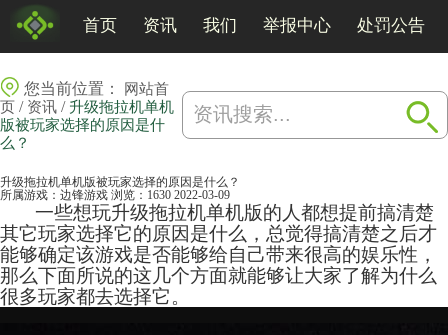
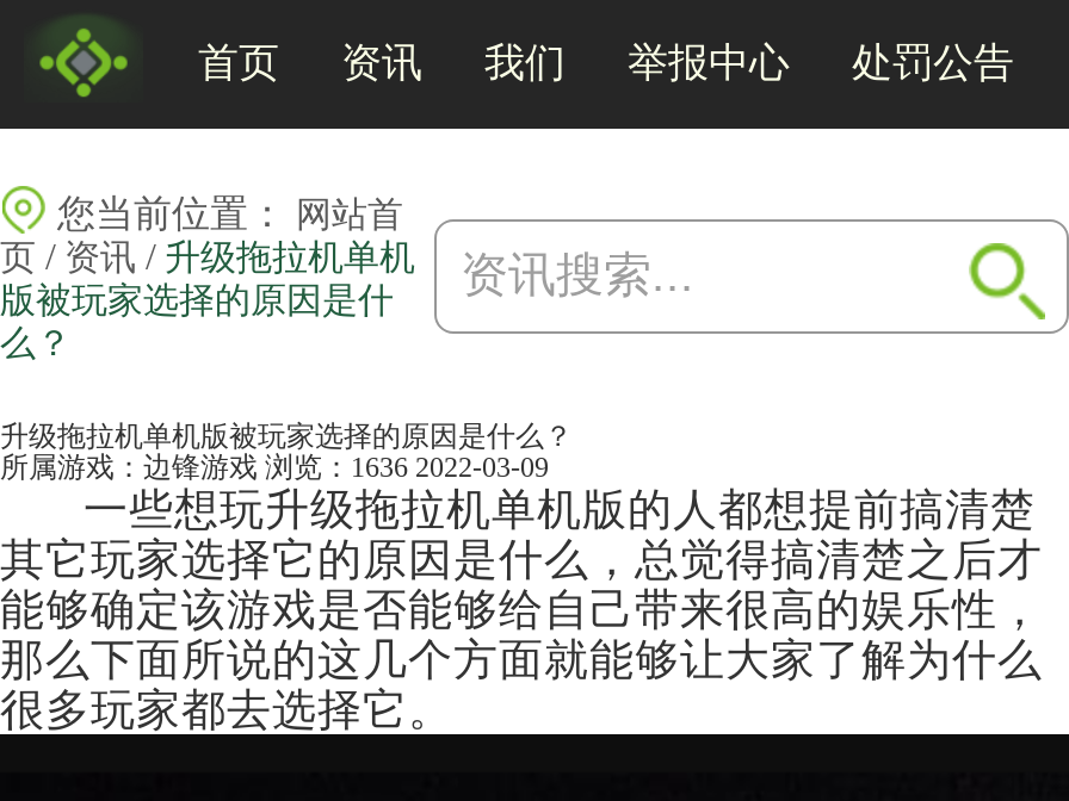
- 所属游戏：边锋游戏 浏览：1630 2022-03-09
+ 所属游戏：边锋游戏 浏览：1636 2022-03-09
